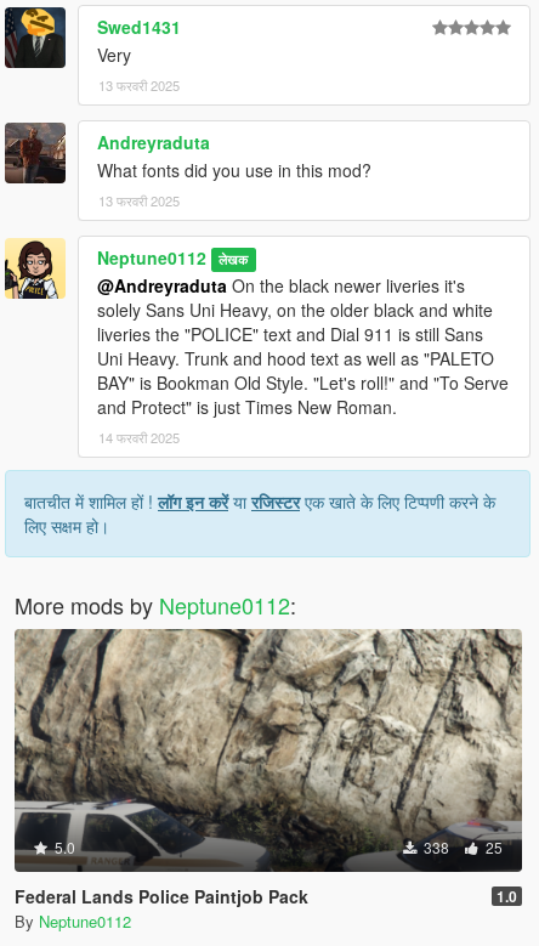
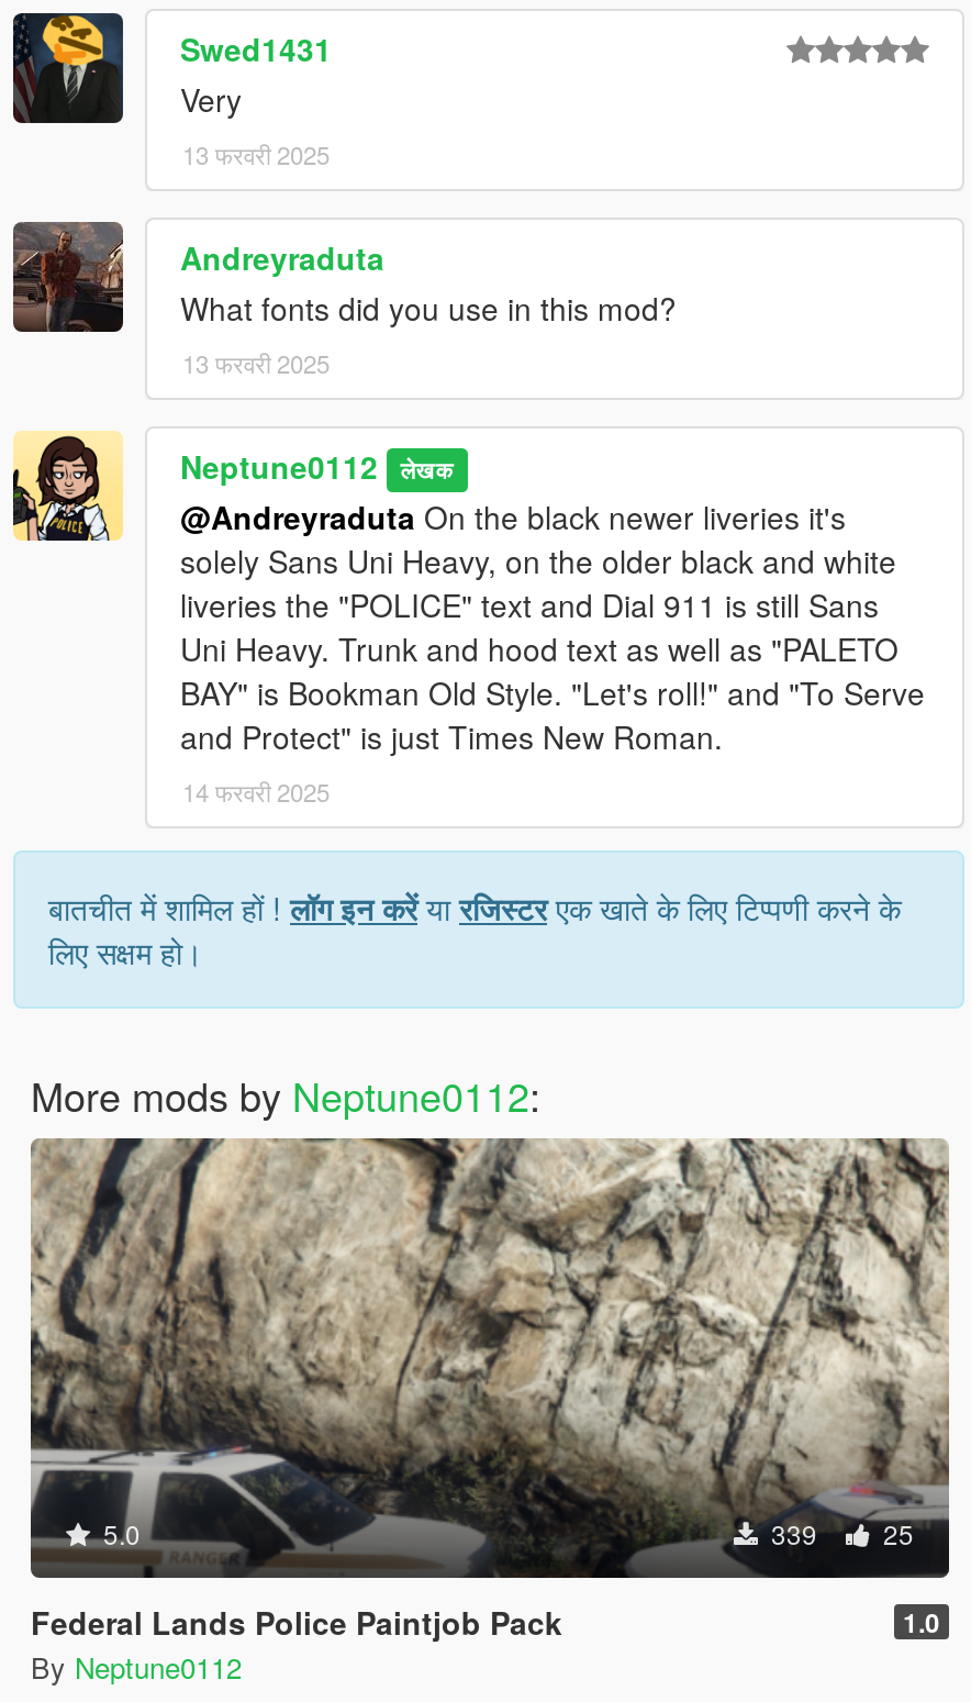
- 338
+ 339
